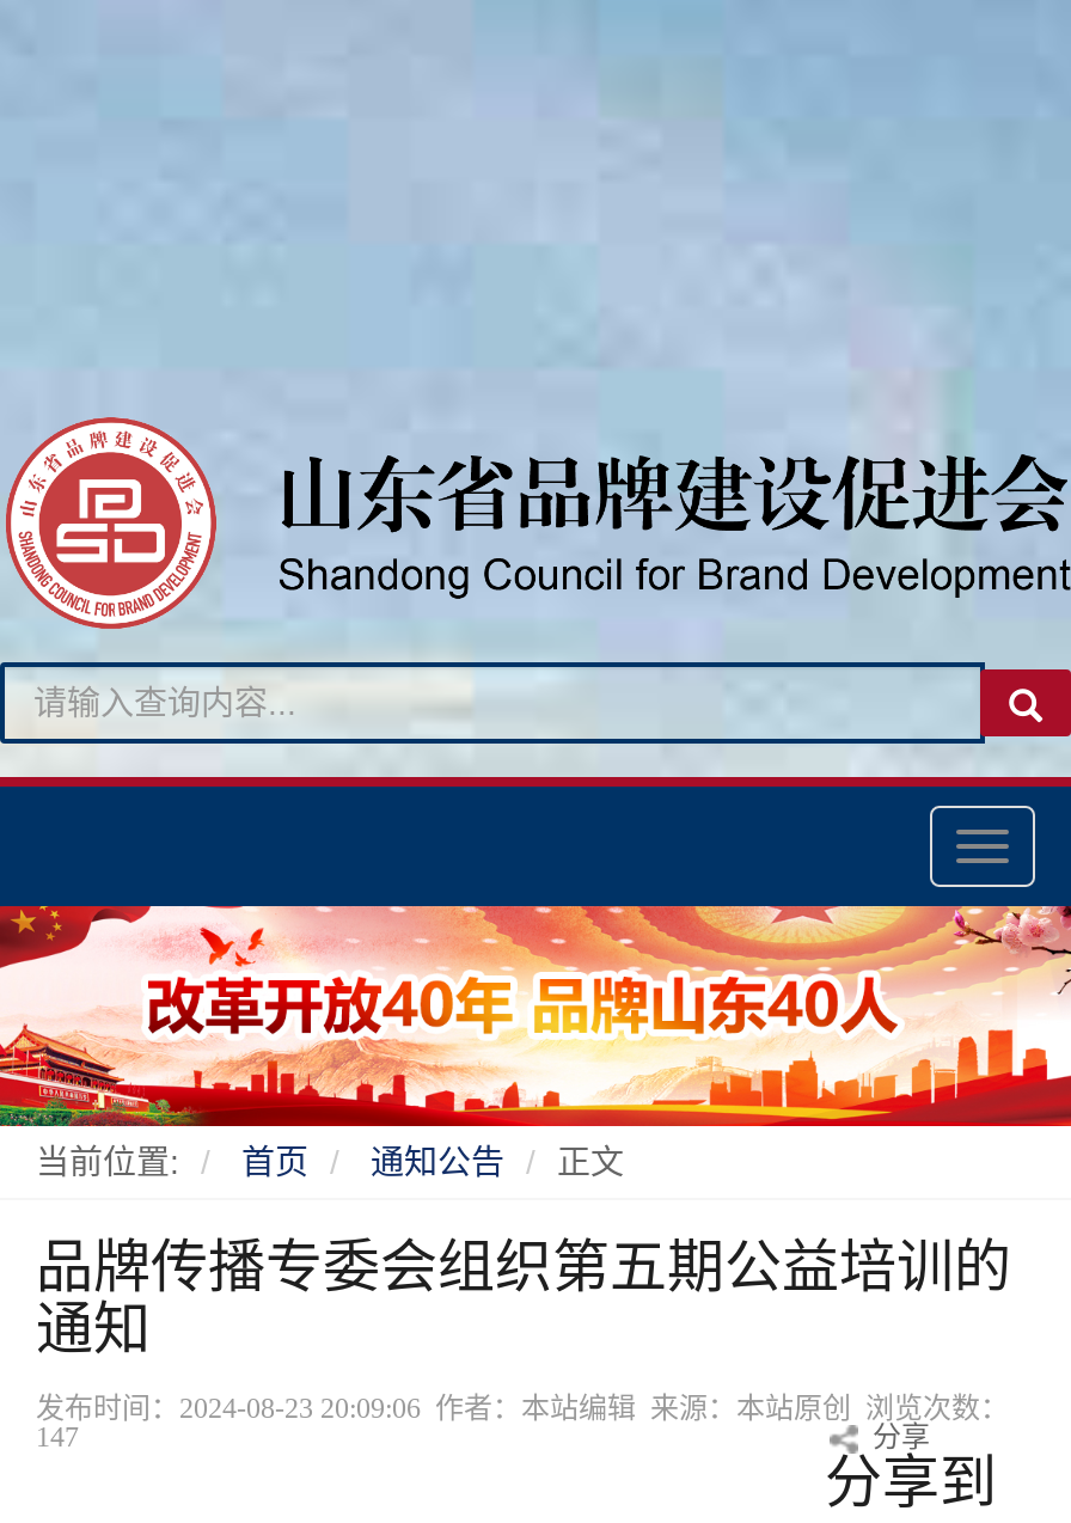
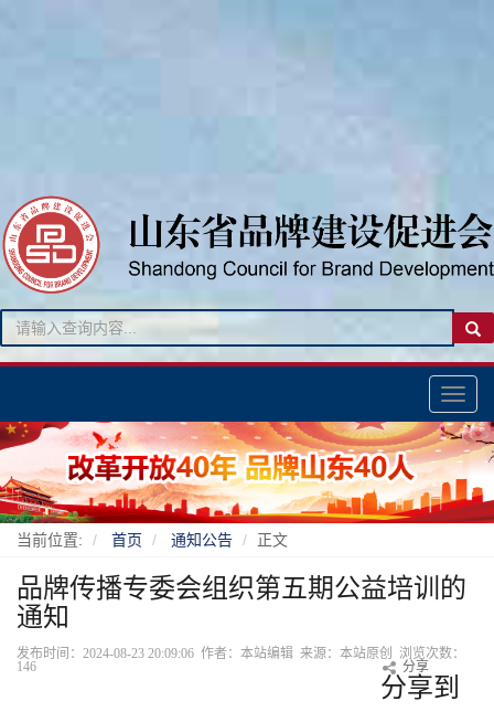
- 147
+ 146
